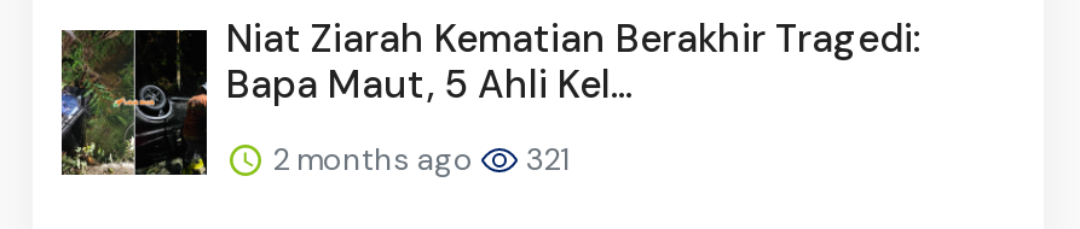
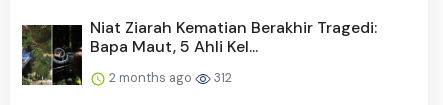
- 2 months ago 321
+ 2 months ago 312
